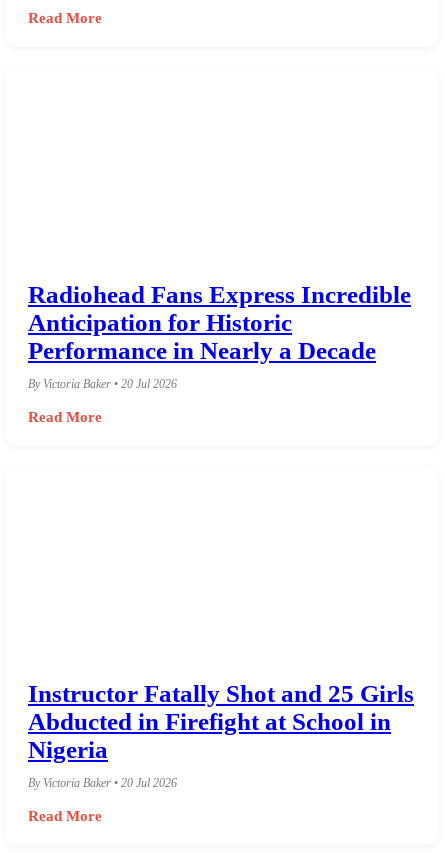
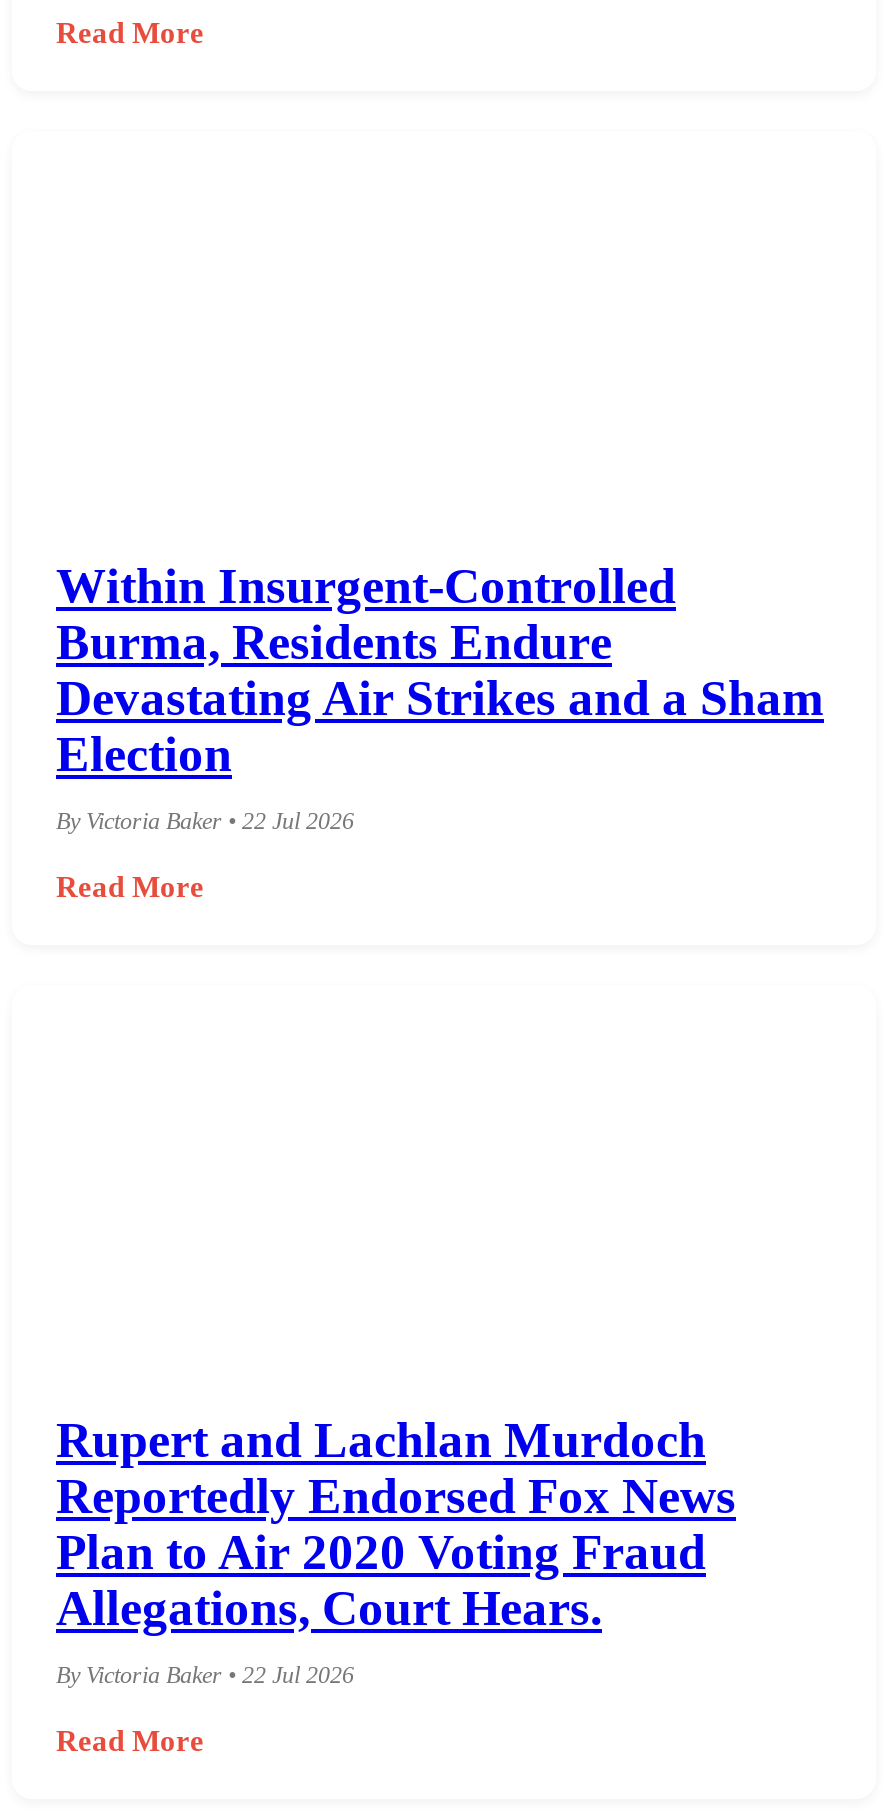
- Radiohead Fans Express Incredible
- Anticipation for Historic
- Performance in Nearly a Decade
+ Within Insurgent-Controlled
+ Burma, Residents Endure
+ Devastating Air Strikes and a Sham
+ Election

- By Victoria Baker • 20 Jul 2026
+ By Victoria Baker • 22 Jul 2026

- Instructor Fatally Shot and 25 Girls
- Abducted in Firefight at School in
- Nigeria
+ Rupert and Lachlan Murdoch
+ Reportedly Endorsed Fox News
+ Plan to Air 2020 Voting Fraud
+ Allegations, Court Hears.

- By Victoria Baker • 20 Jul 2026
+ By Victoria Baker • 22 Jul 2026
